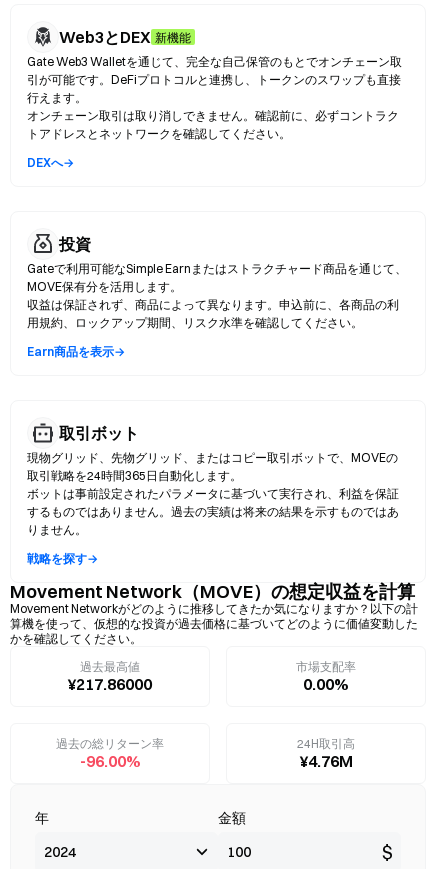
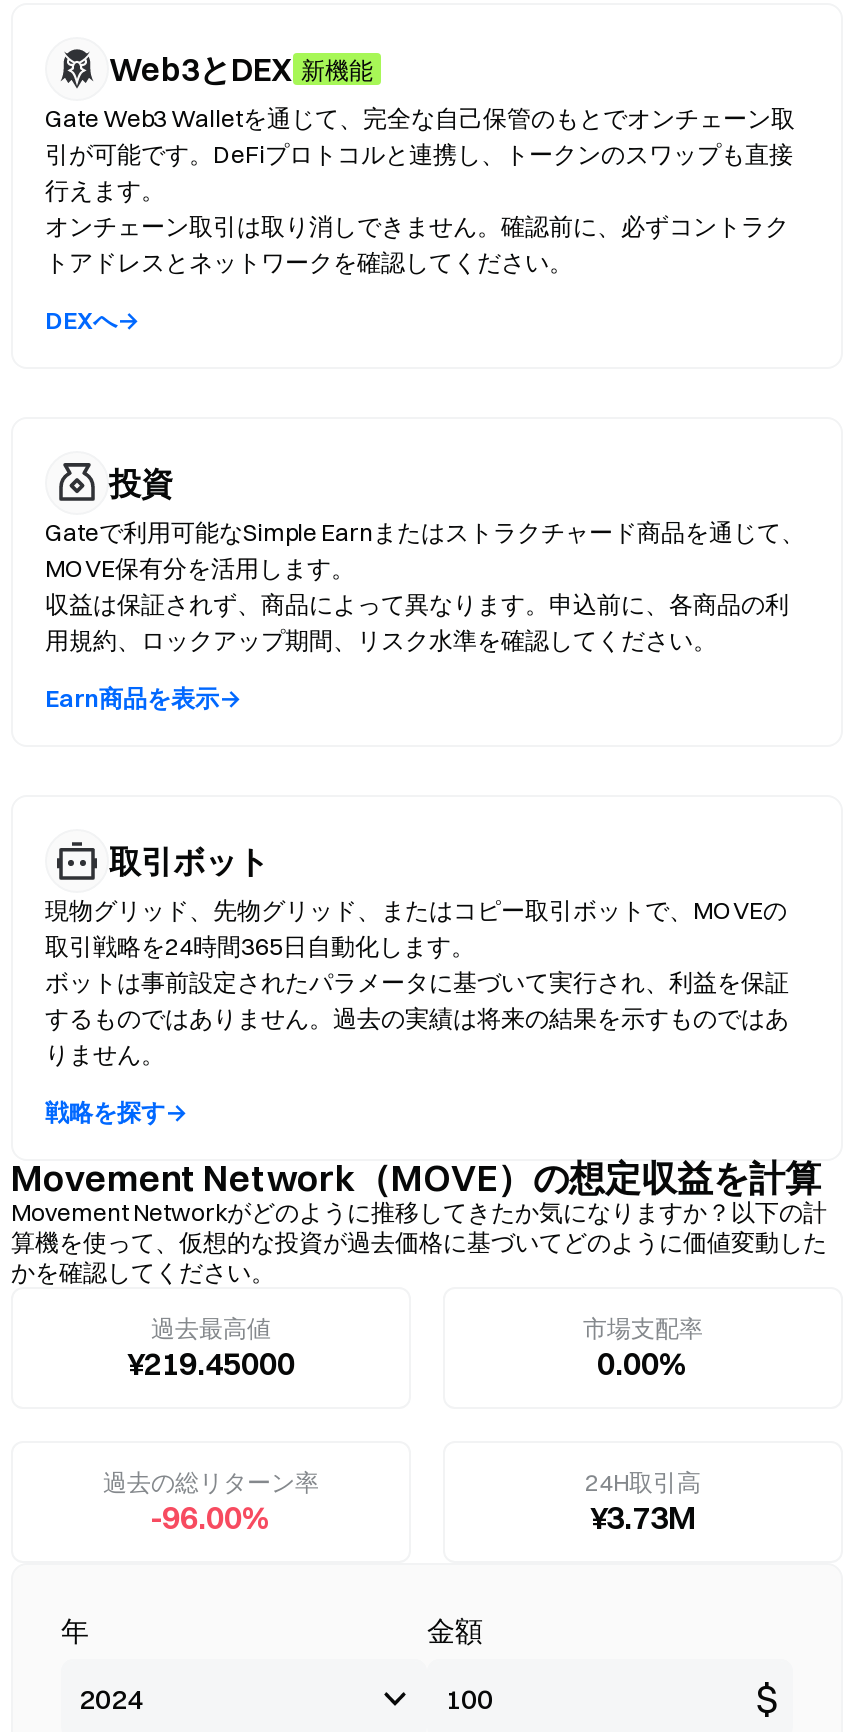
- ¥217.86000
+ ¥219.45000

- ¥4.76M
+ ¥3.73M
